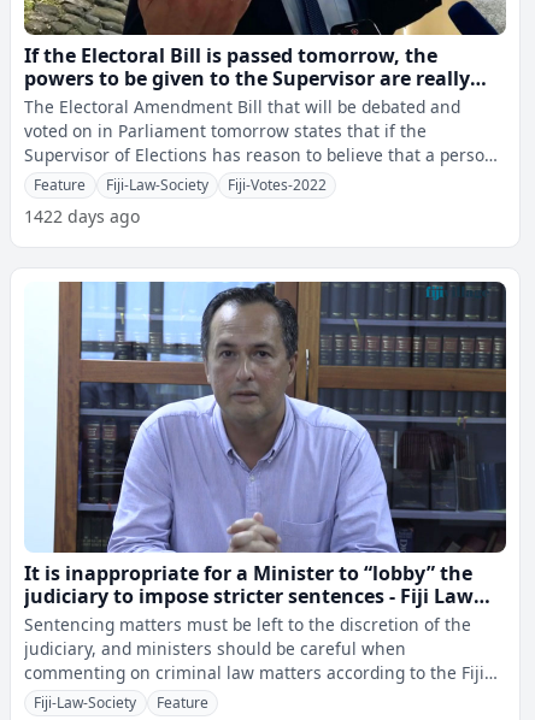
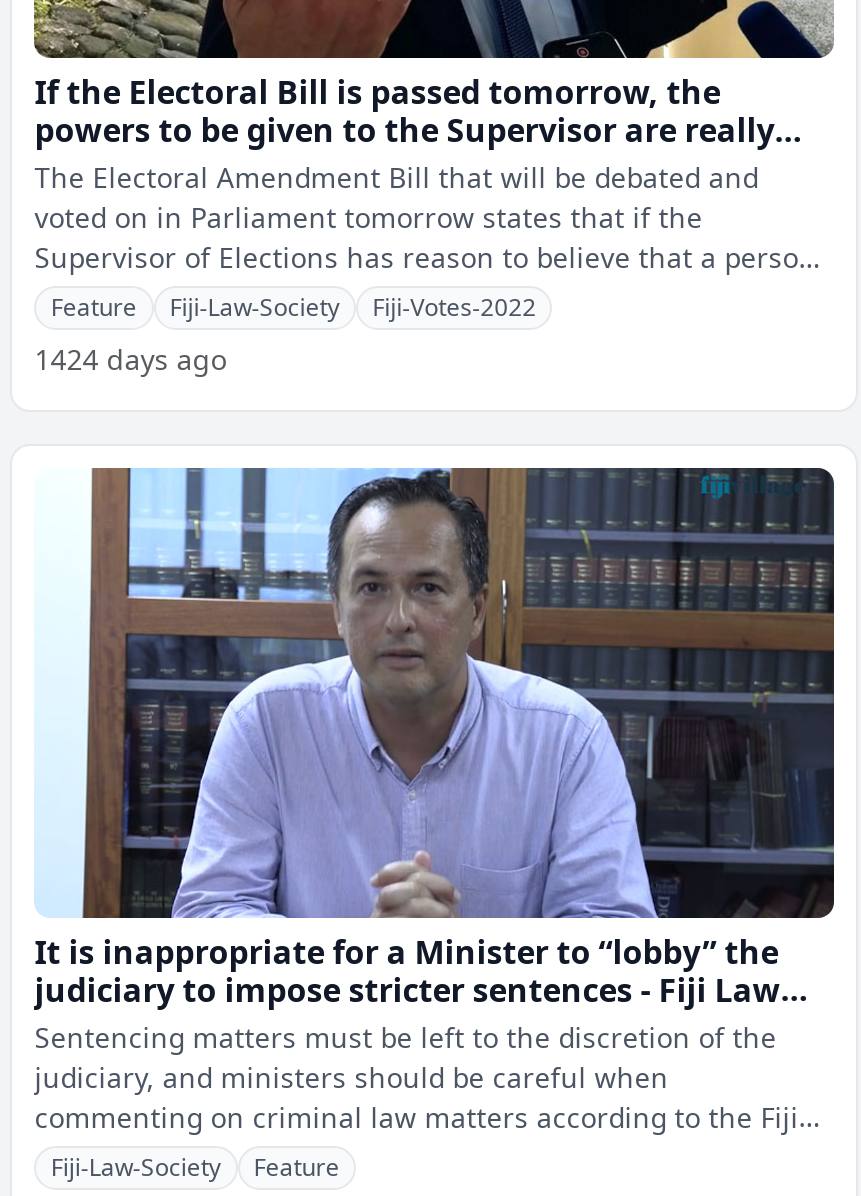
- 1422 days ago
+ 1424 days ago
